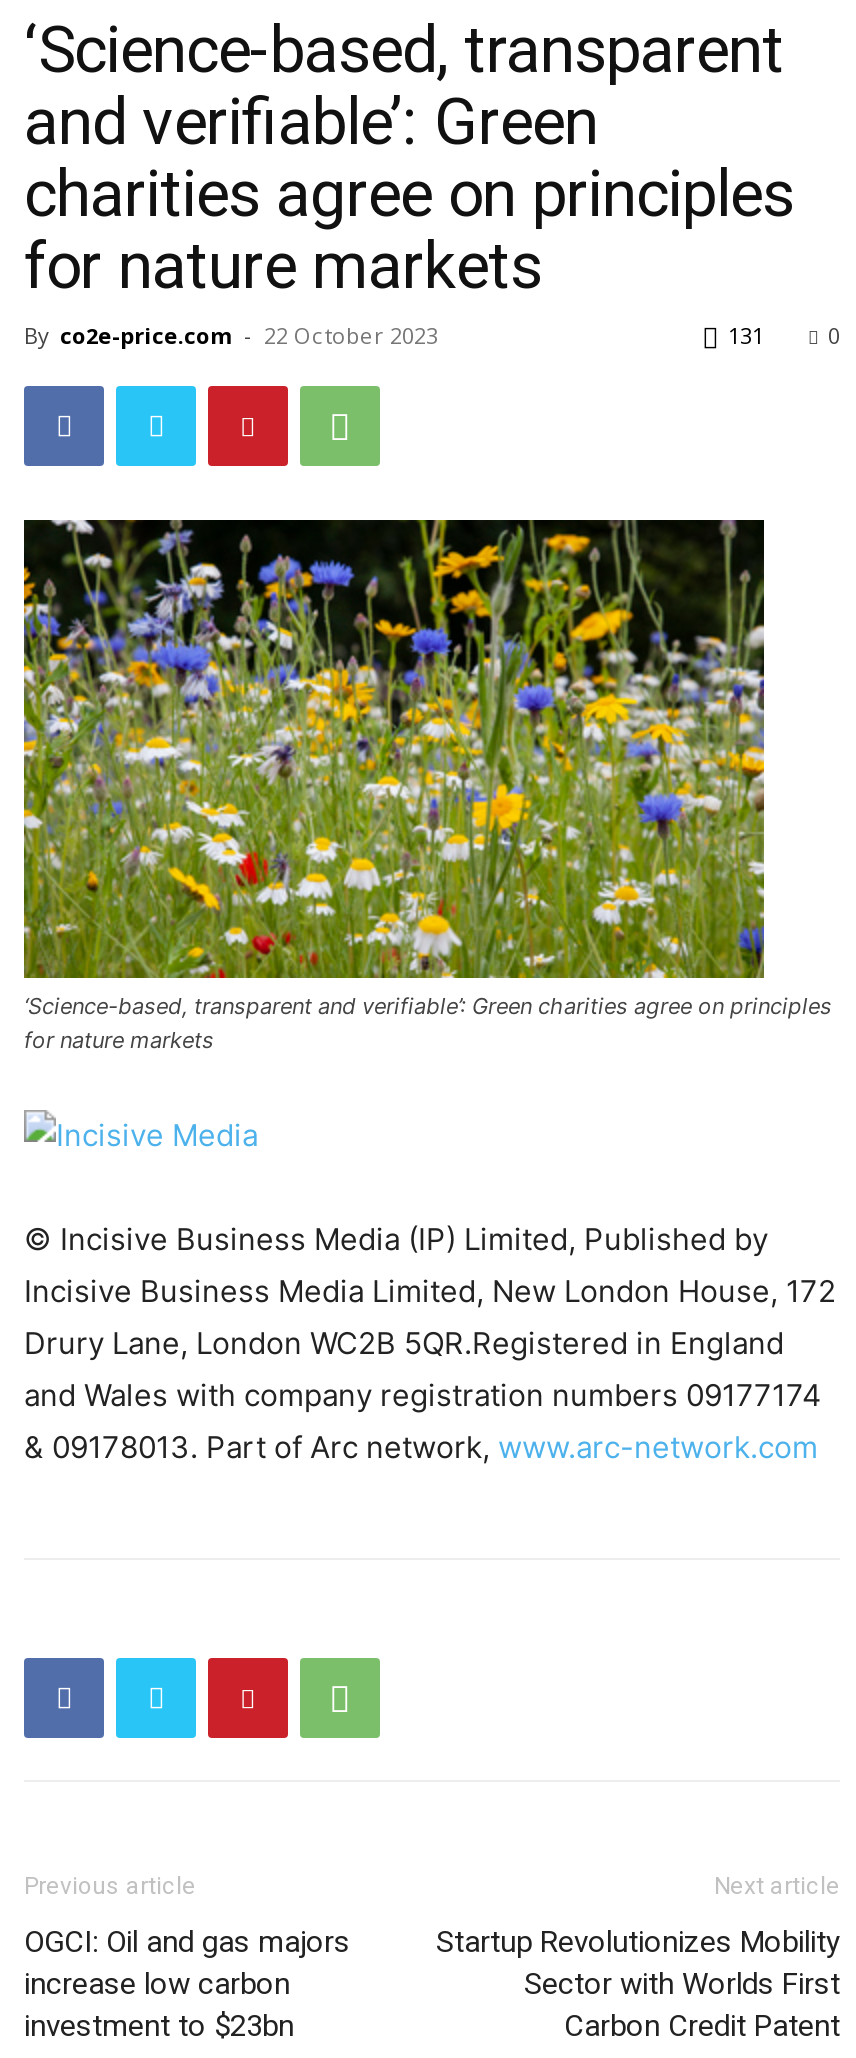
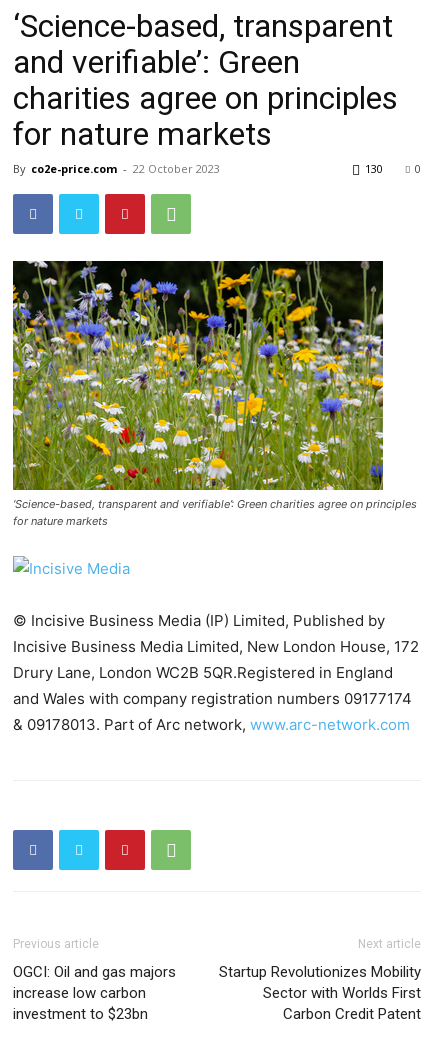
- 131
+ 130
